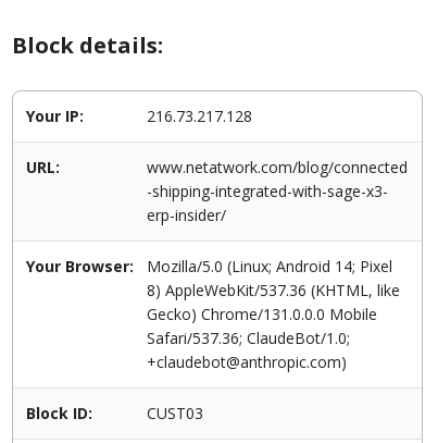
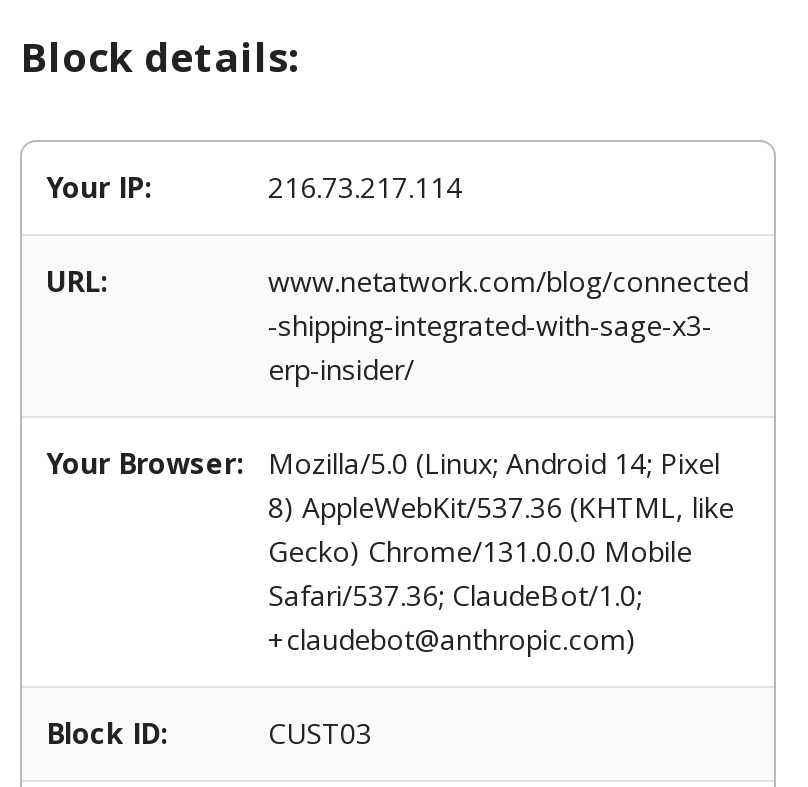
- 216.73.217.128
+ 216.73.217.114
